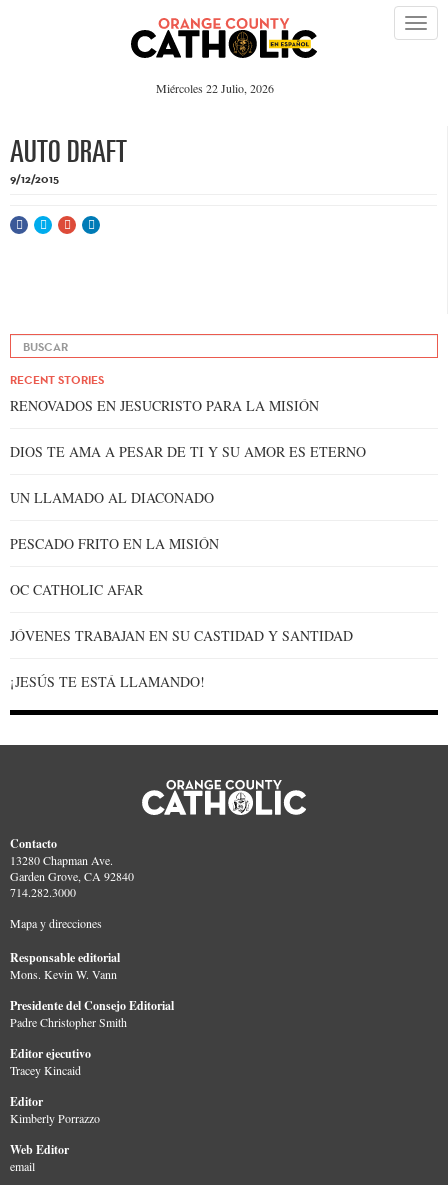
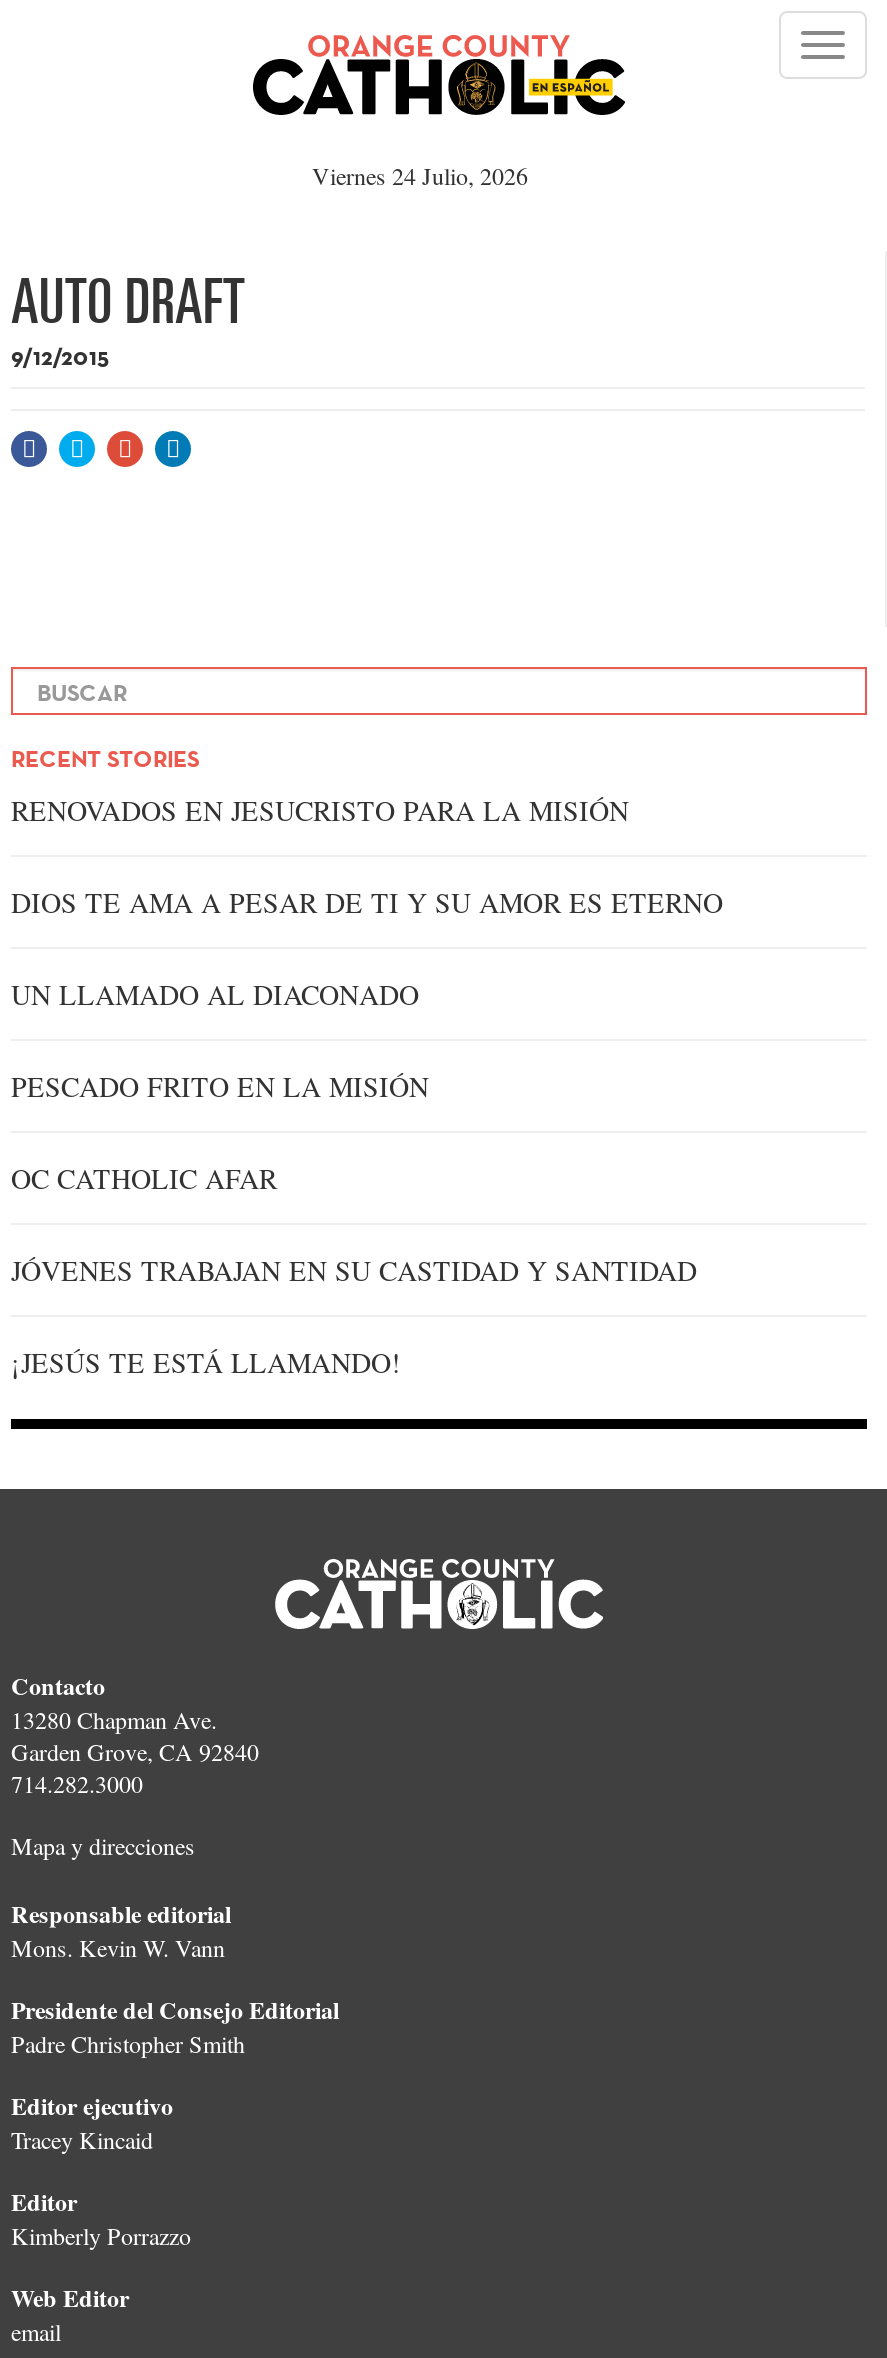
- Miércoles 22 Julio, 2026
+ Viernes 24 Julio, 2026
